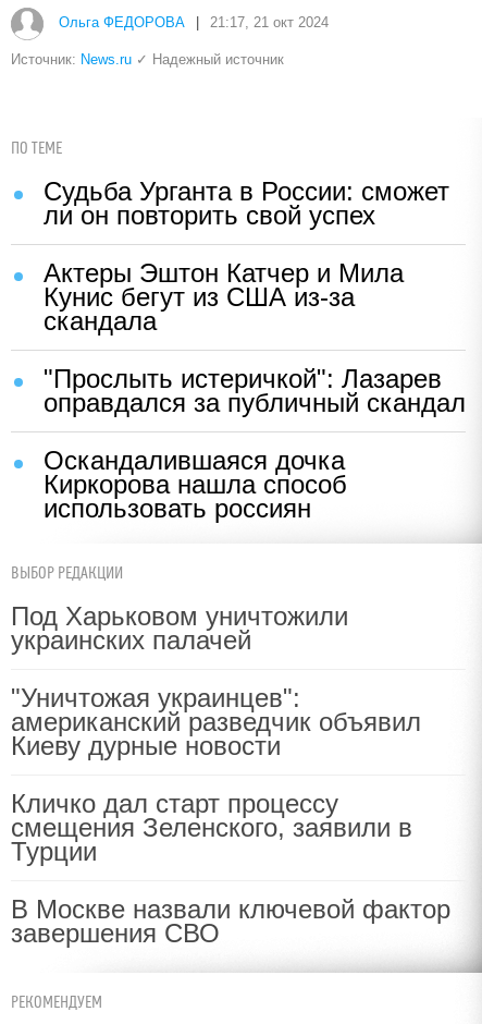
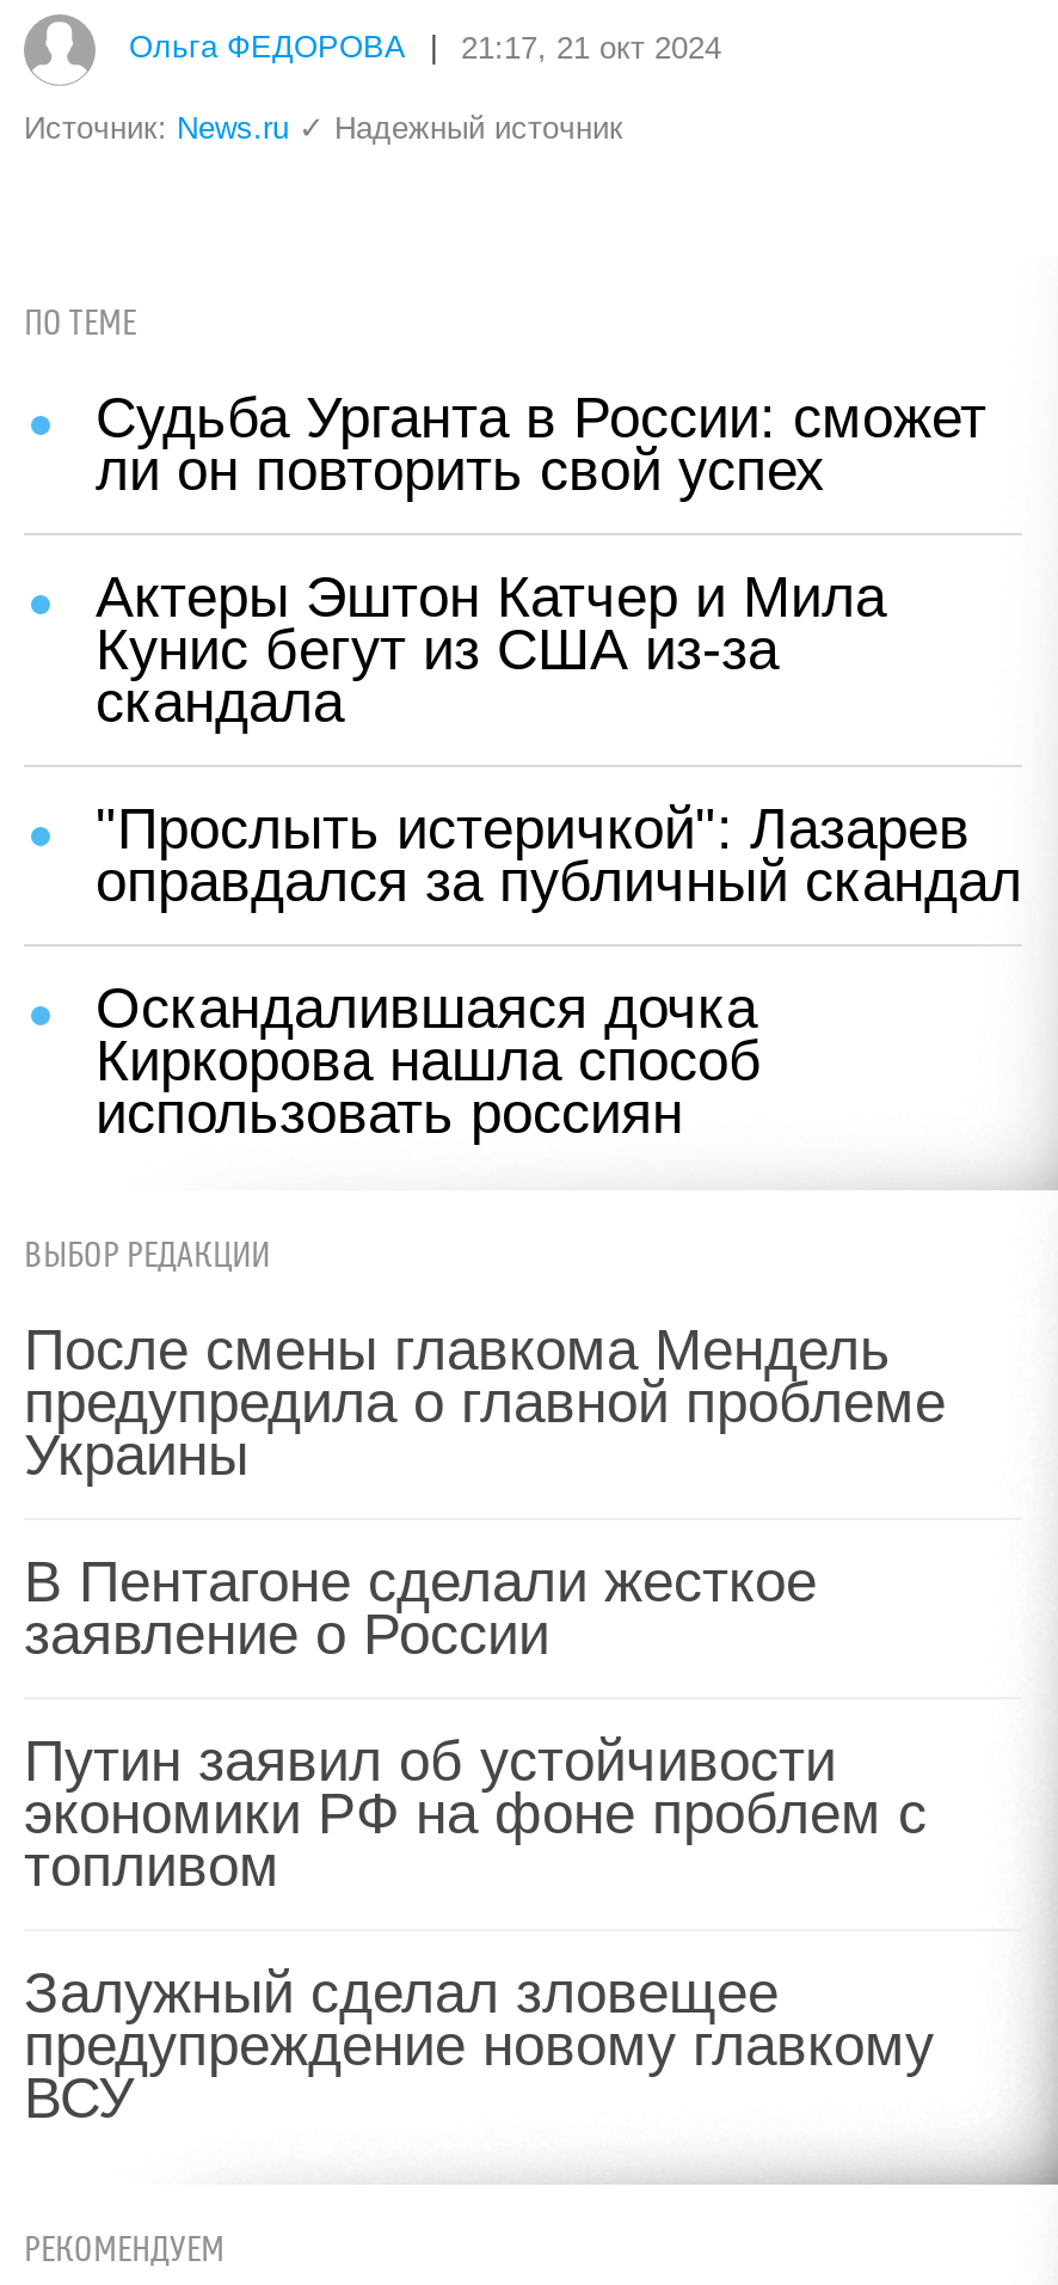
- Под Харьковом уничтожили
- украинских палачей
+ После смены главкома Мендель
+ предупредила о главной проблеме
+ Украины

- "Уничтожая украинцев":
- американский разведчик объявил
- Киеву дурные новости
+ В Пентагоне сделали жесткое
+ заявление о России

- Кличко дал старт процессу
- смещения Зеленского, заявили в
- Турции
+ Путин заявил об устойчивости
+ экономики РФ на фоне проблем с
+ топливом

- В Москве назвали ключевой фактор
- завершения СВО
+ Залужный сделал зловещее
+ предупреждение новому главкому
+ ВСУ
